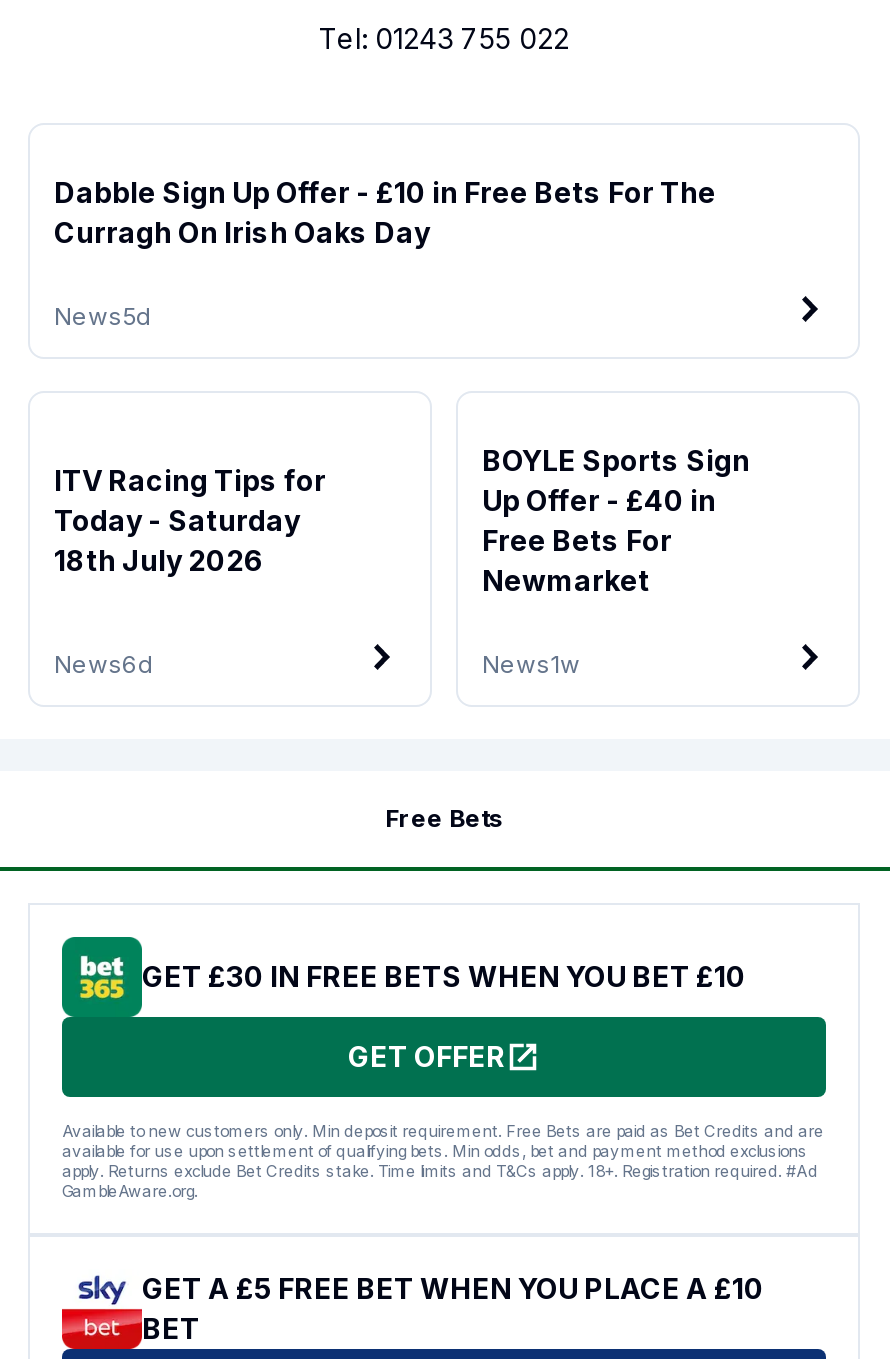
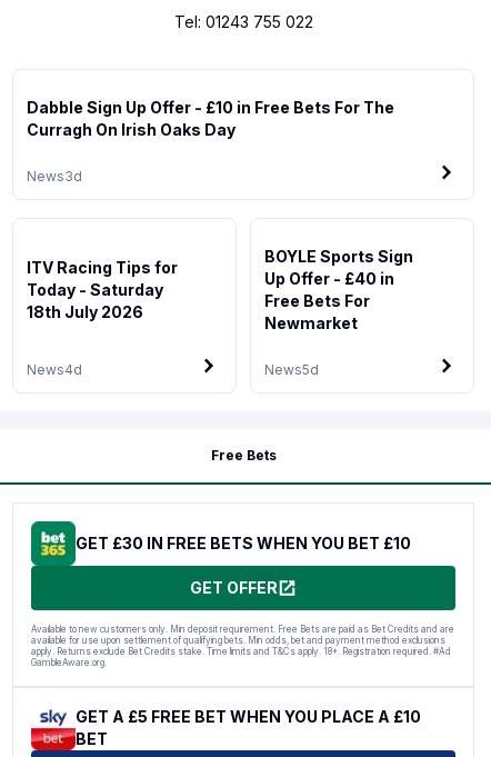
- News5d
+ News3d

- News6d
+ News4d

- News1w
+ News5d
